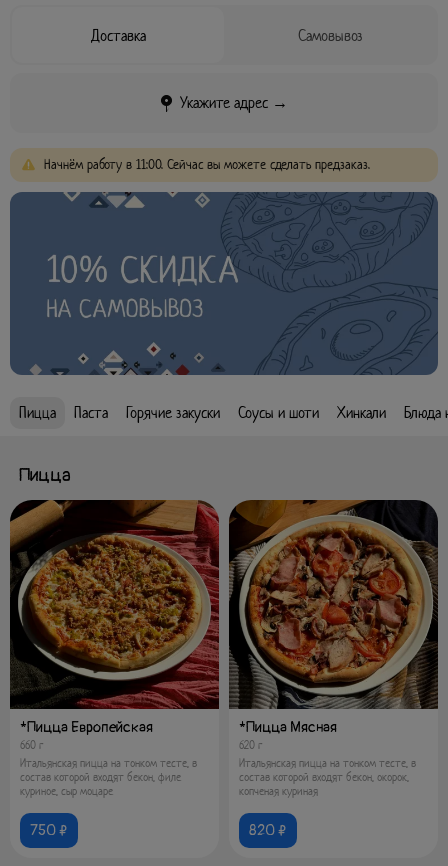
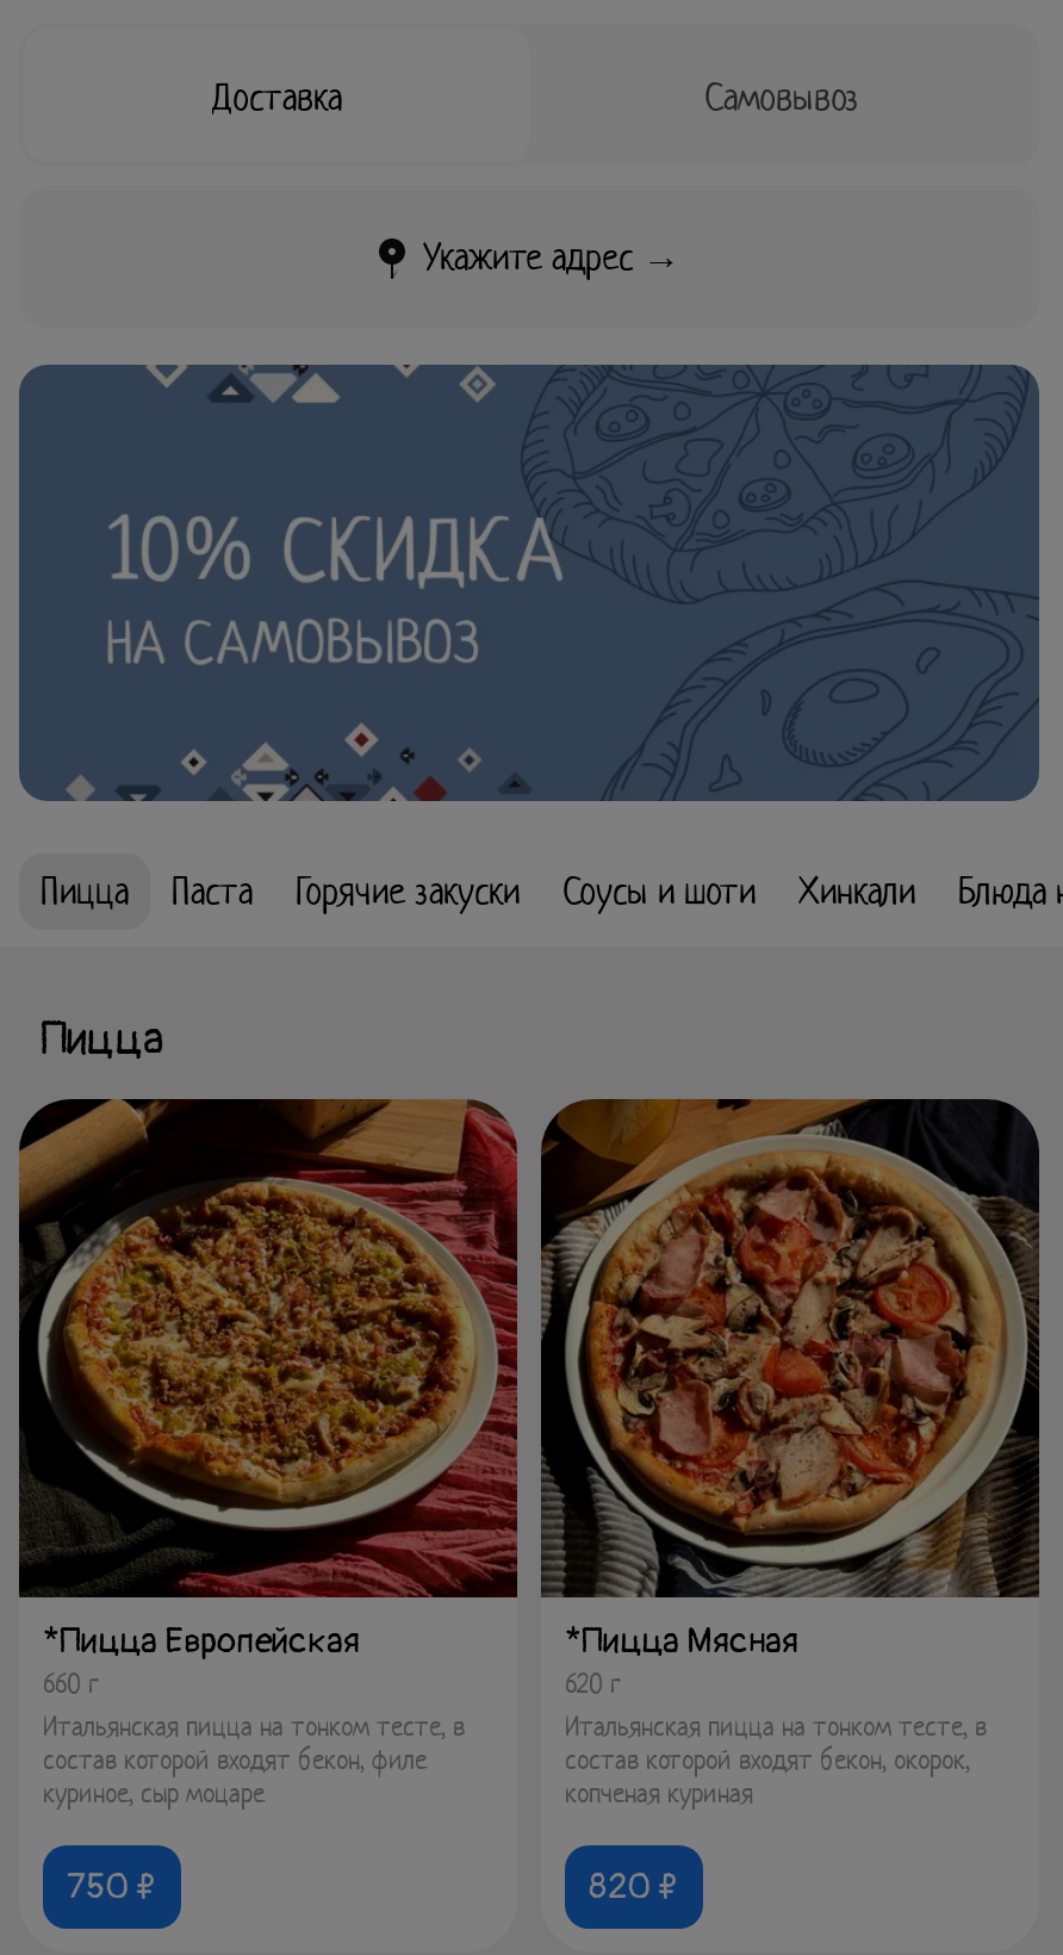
- Начнём работу в 11:00. Сейчас вы можете сделать предзаказ.
